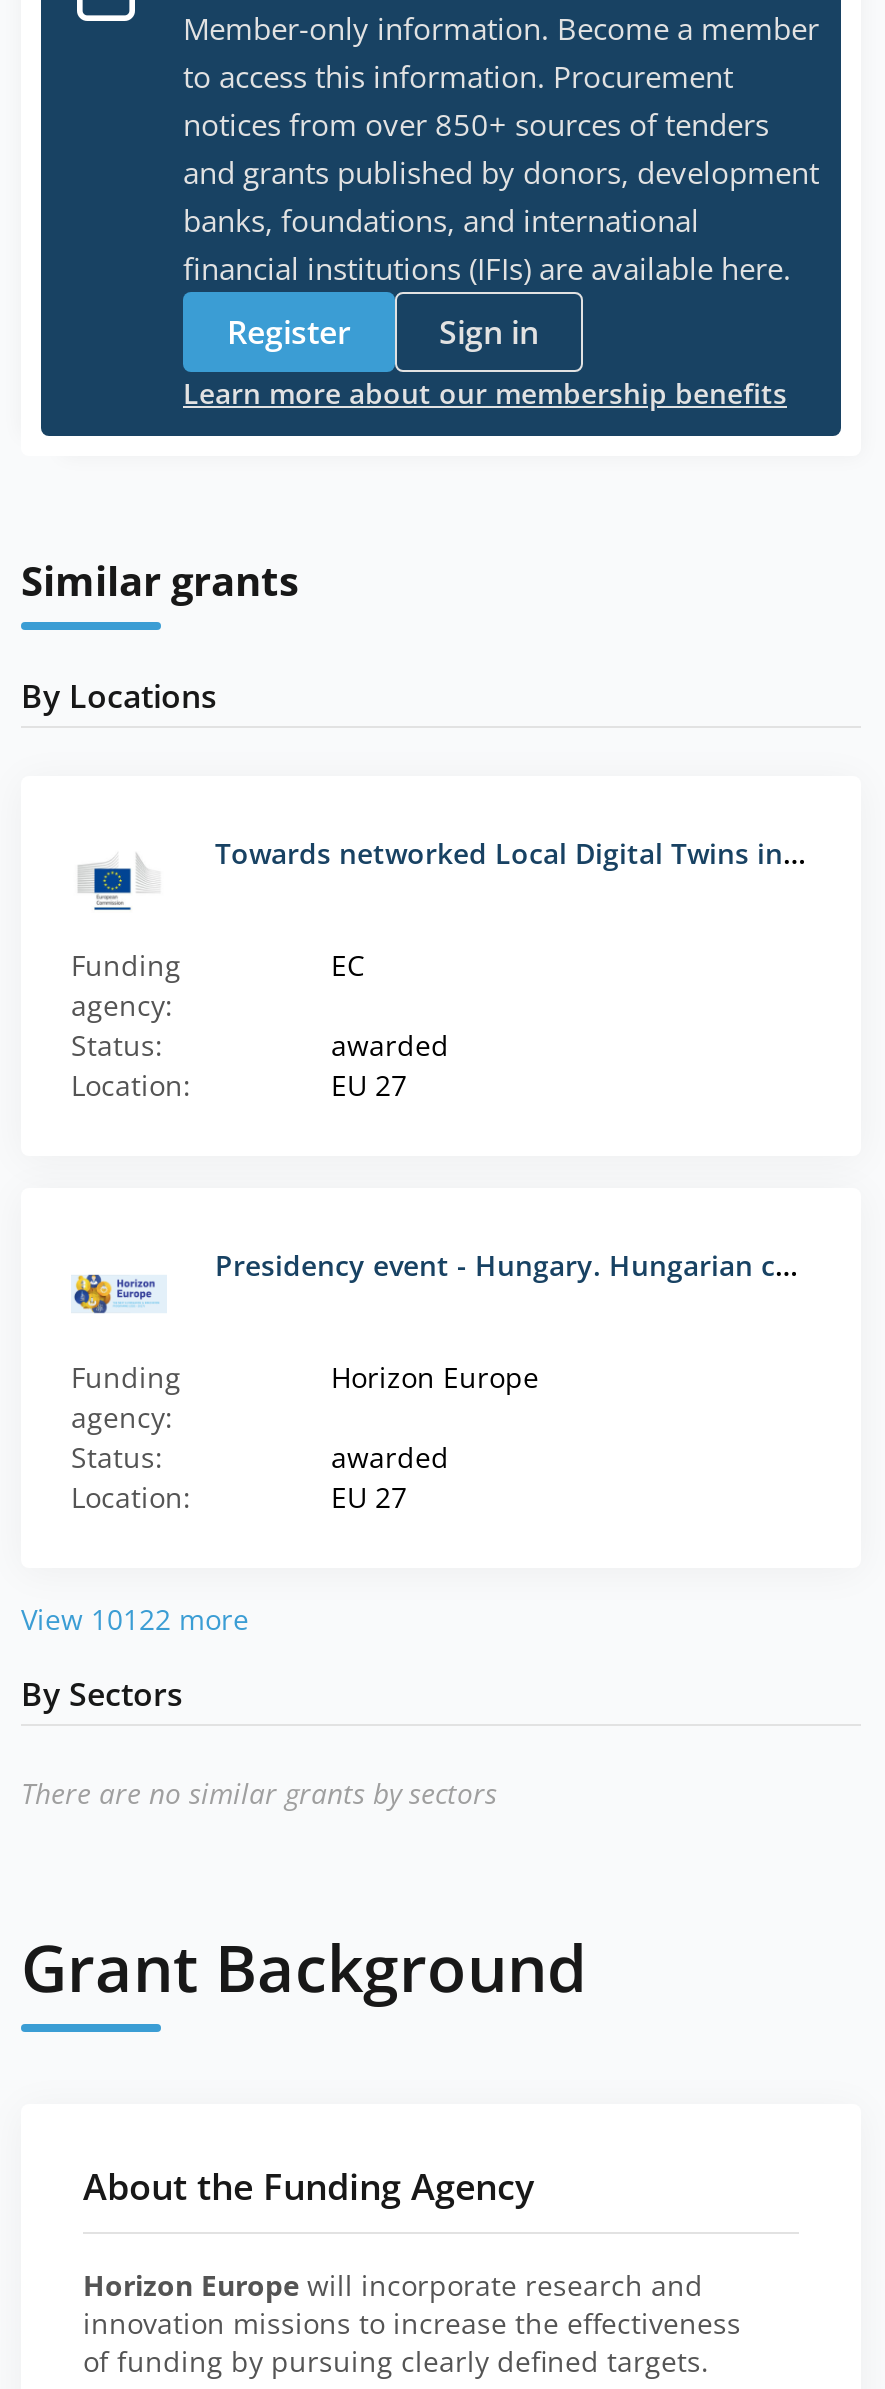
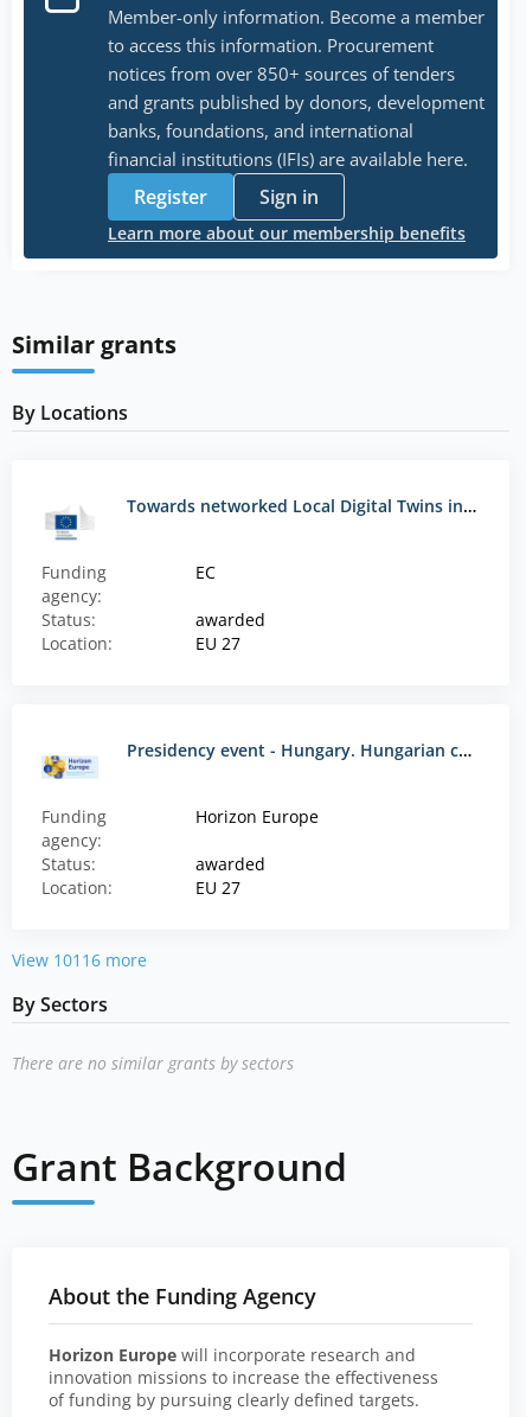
- View 10122 more
+ View 10116 more
